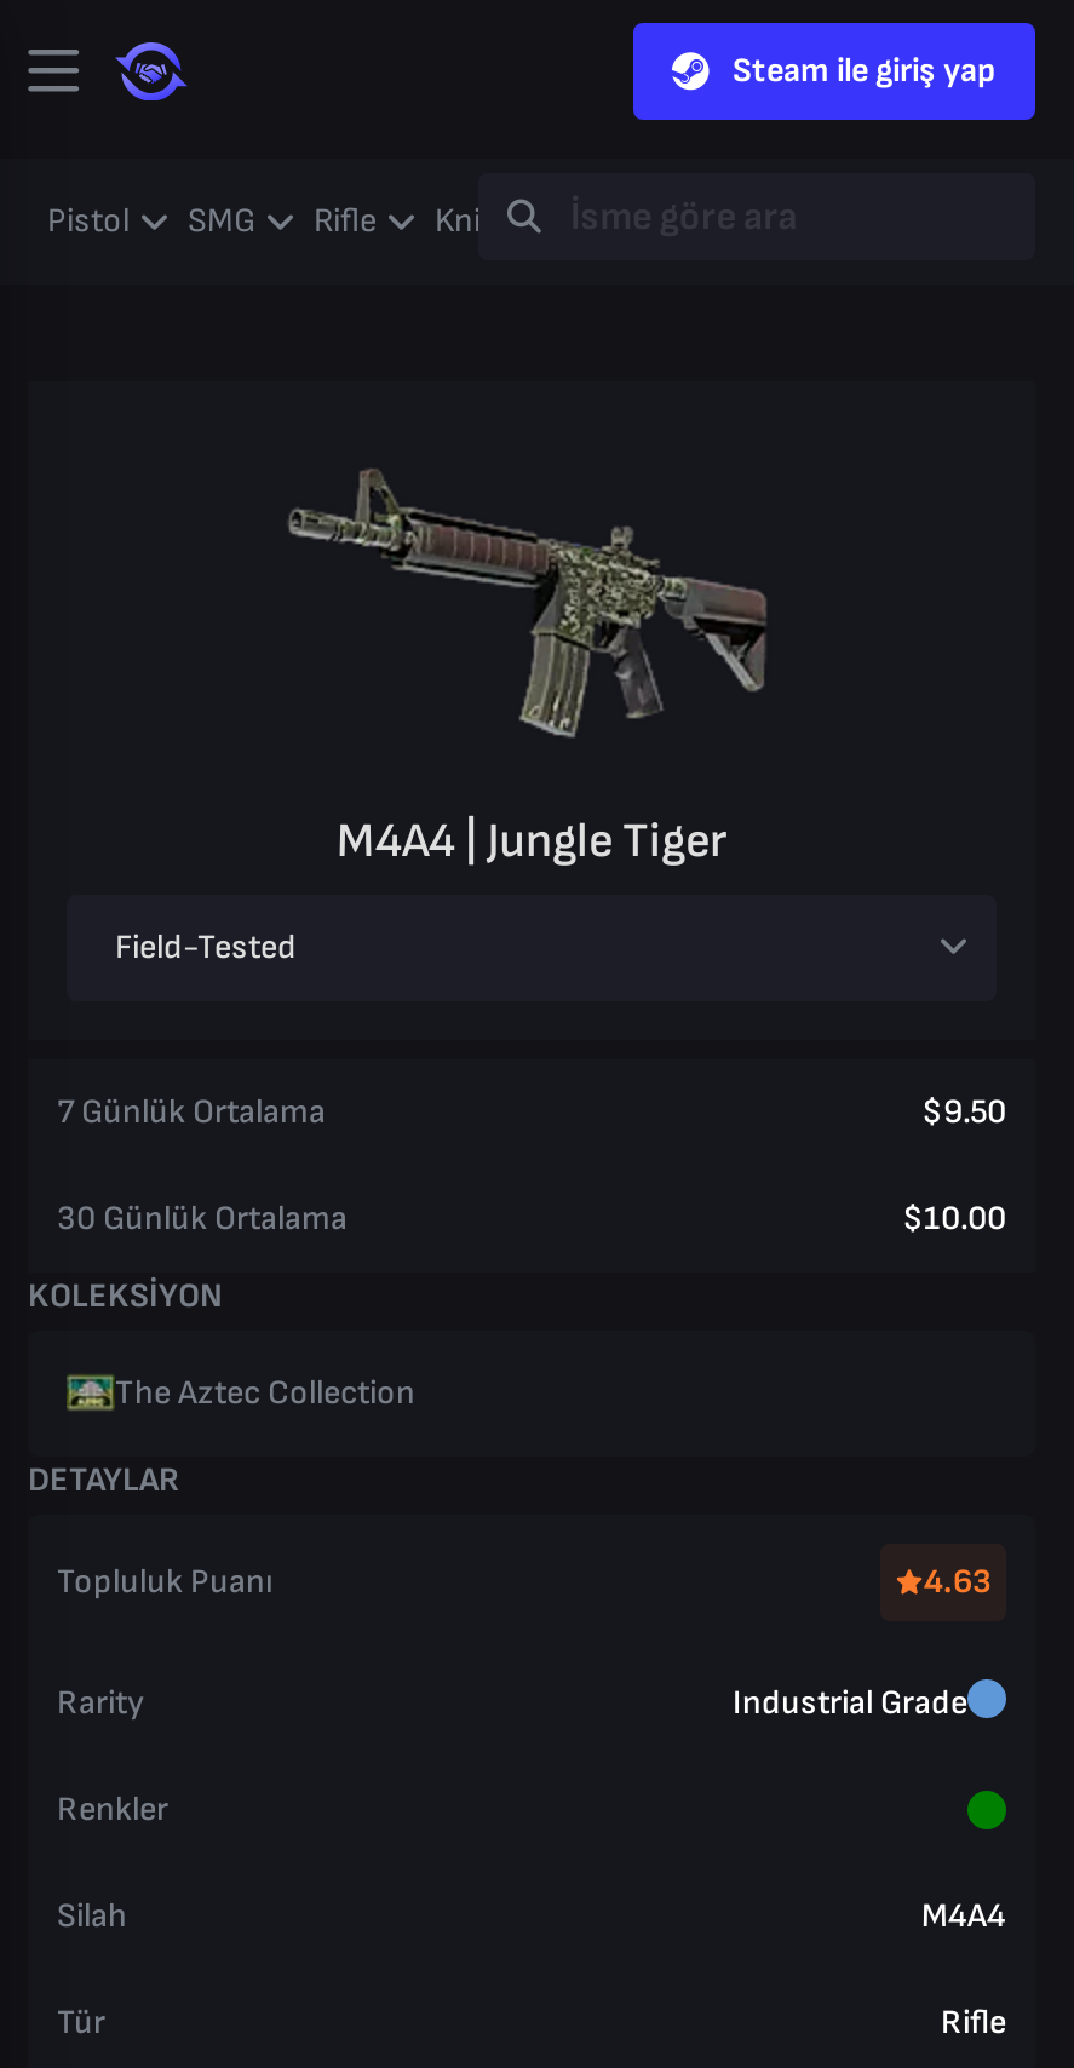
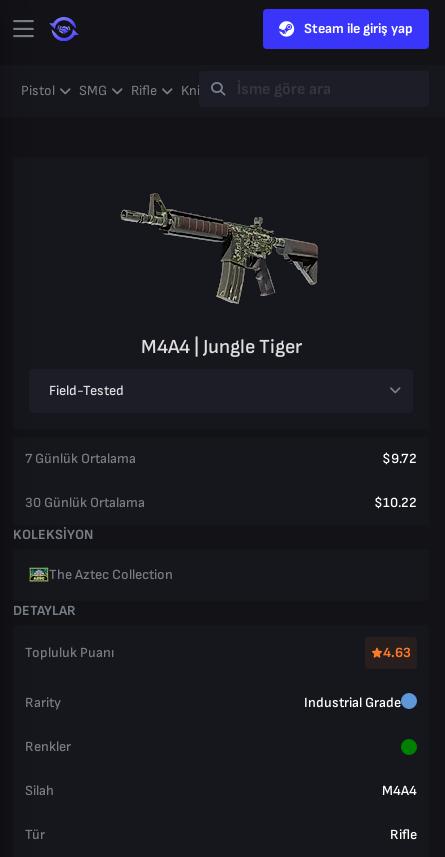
- $9.50
+ $9.72

- $10.00
+ $10.22
